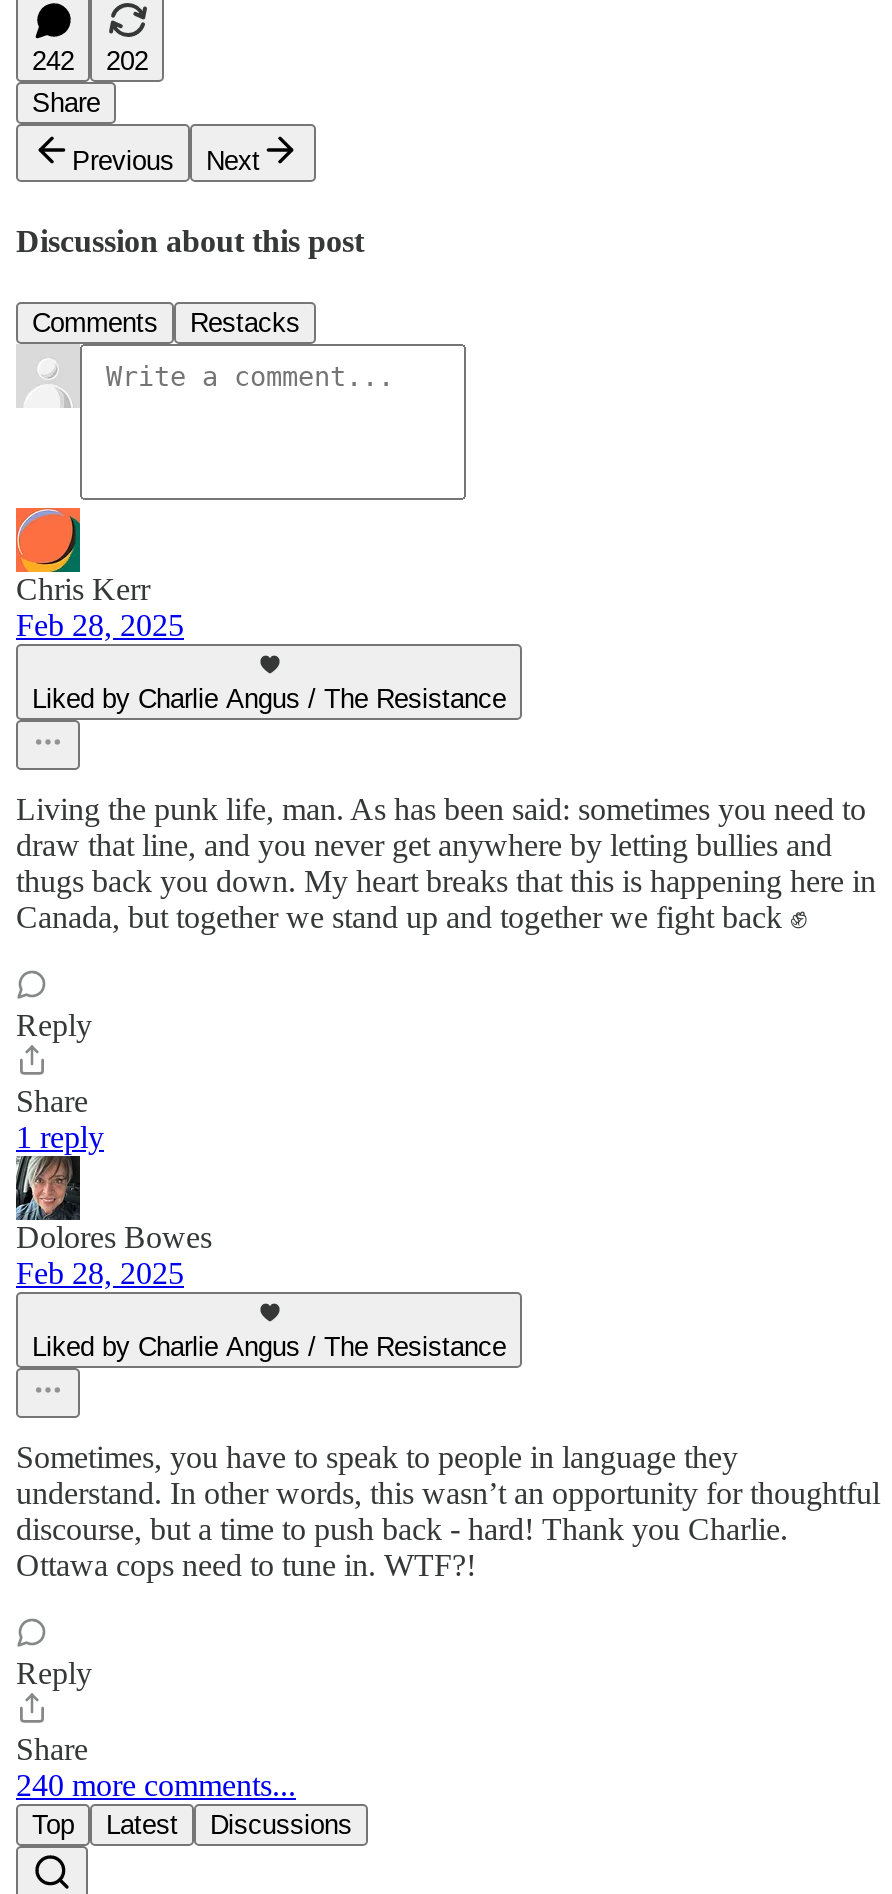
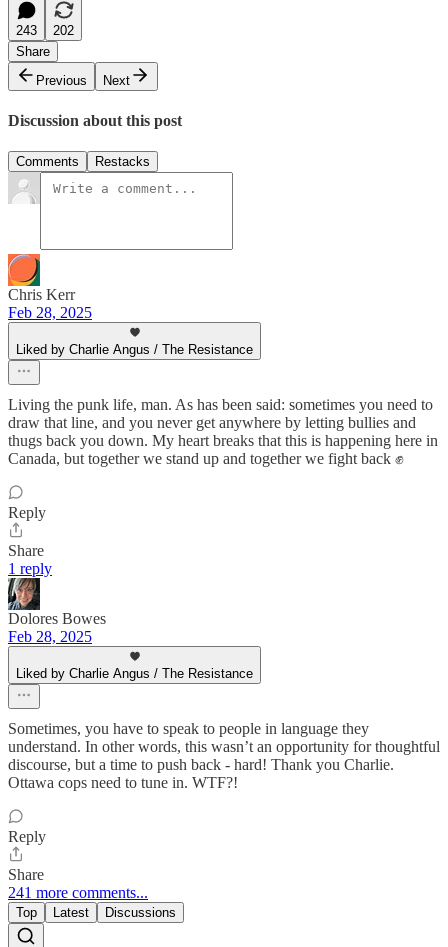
- 242 202
+ 243 202

- 240 more comments...
+ 241 more comments...
